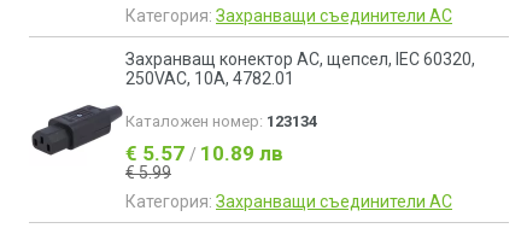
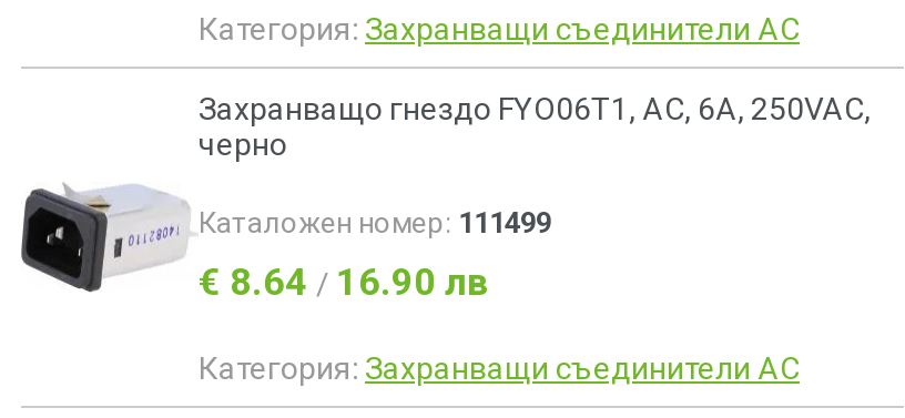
- Захранващ конектор АC, щепсел, IEC 60320,
- 250VAC, 10A, 4782.01
+ Захранващо гнездо FYO06T1, АС, 6A, 250VAC,
+ черно

- [image]
- Каталожен номер: 123134
- € 5.57 / 10.89 лв
- € 5.99
+ [image]
+ Каталожен номер: 111499
+ € 8.64 / 16.90 лв
